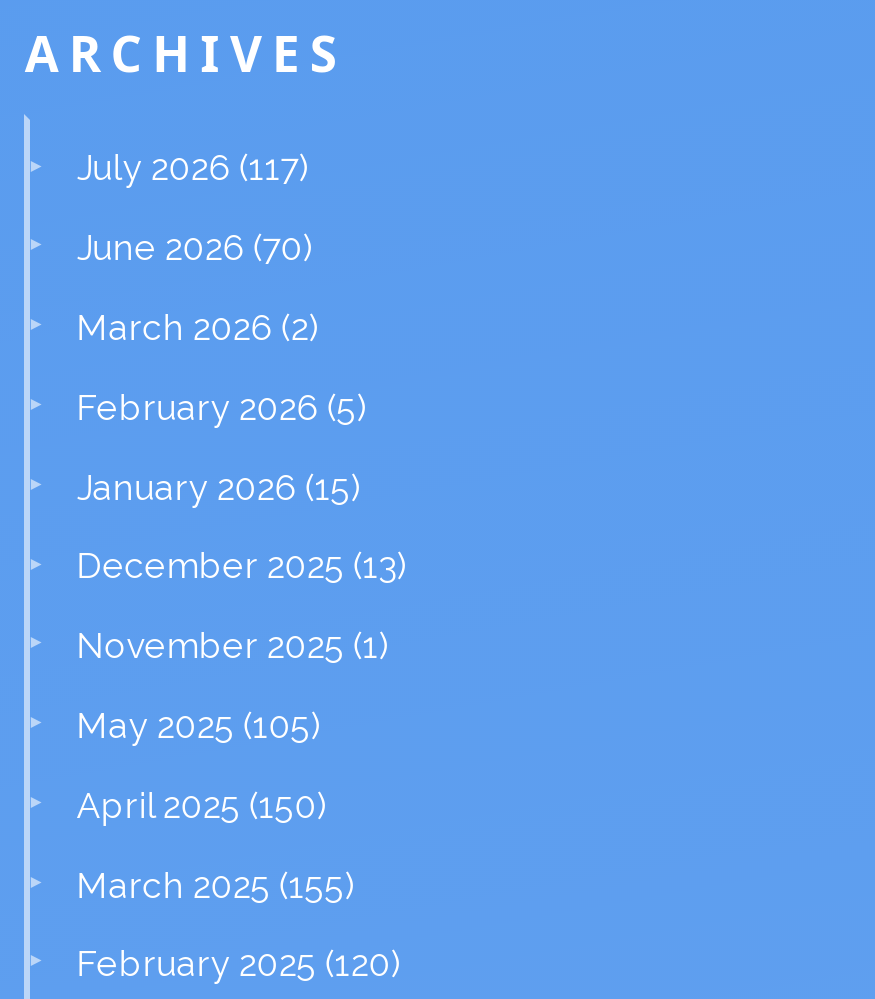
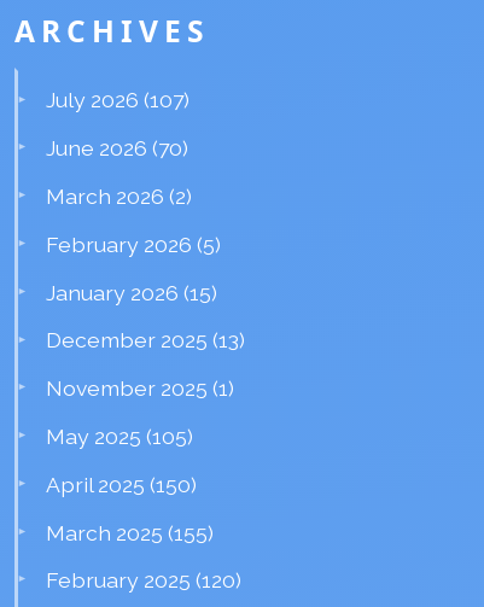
- July 2026 (117)
+ July 2026 (107)
